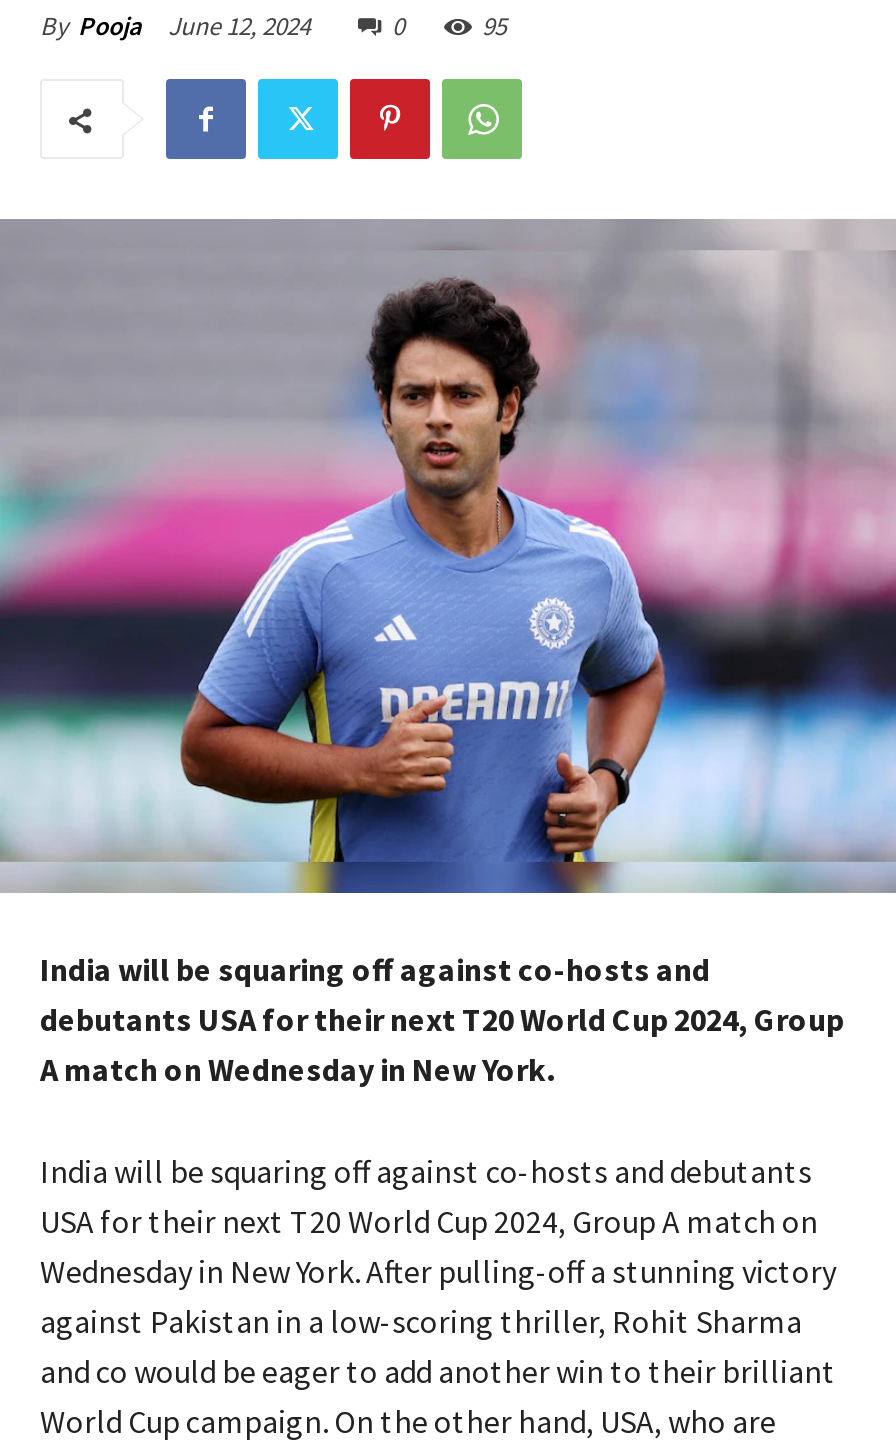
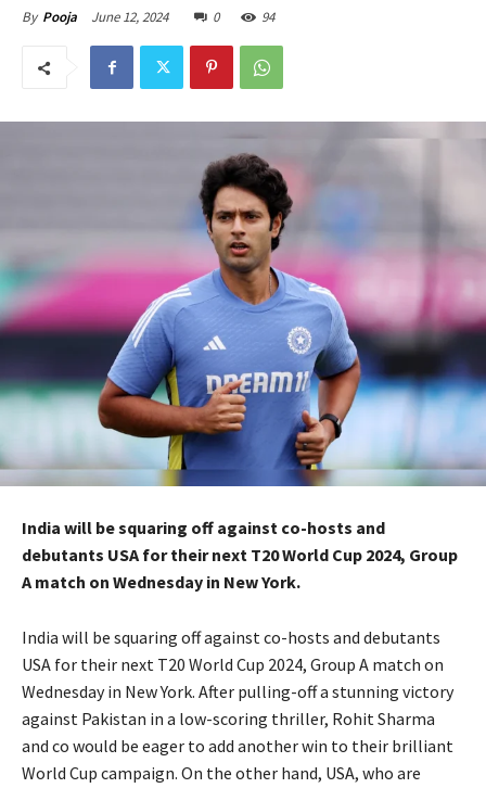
- 95
+ 94
